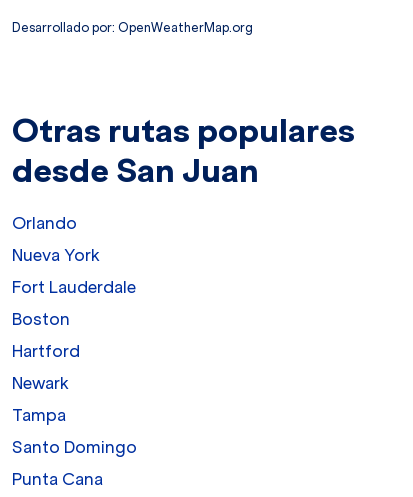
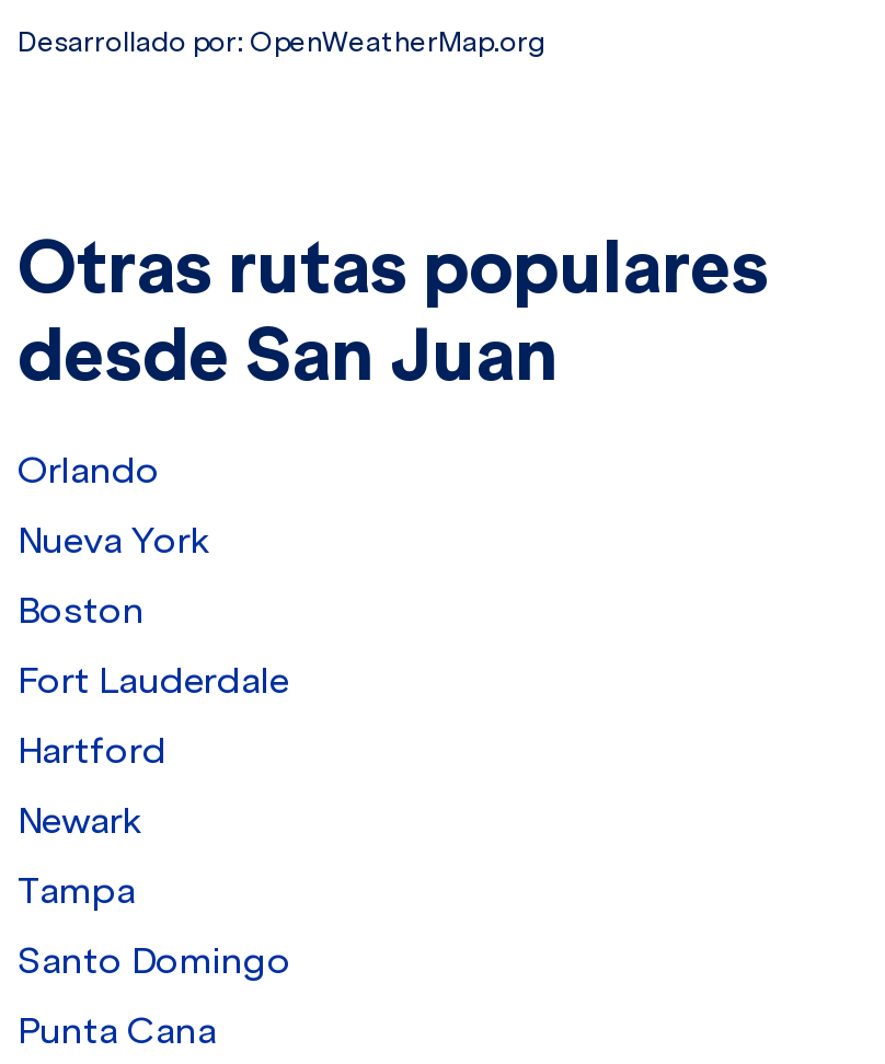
moved down: Fort Lauderdale

moved up: Boston
